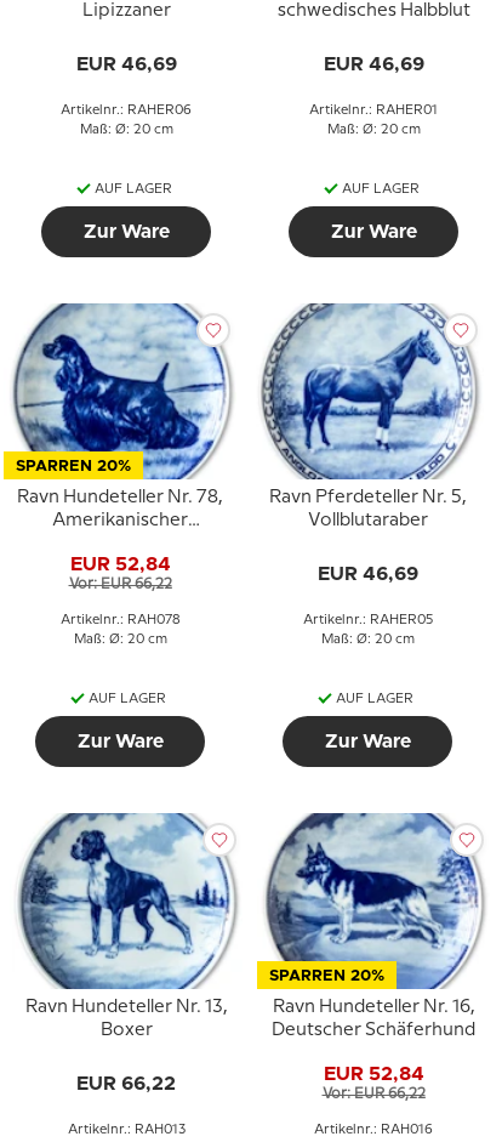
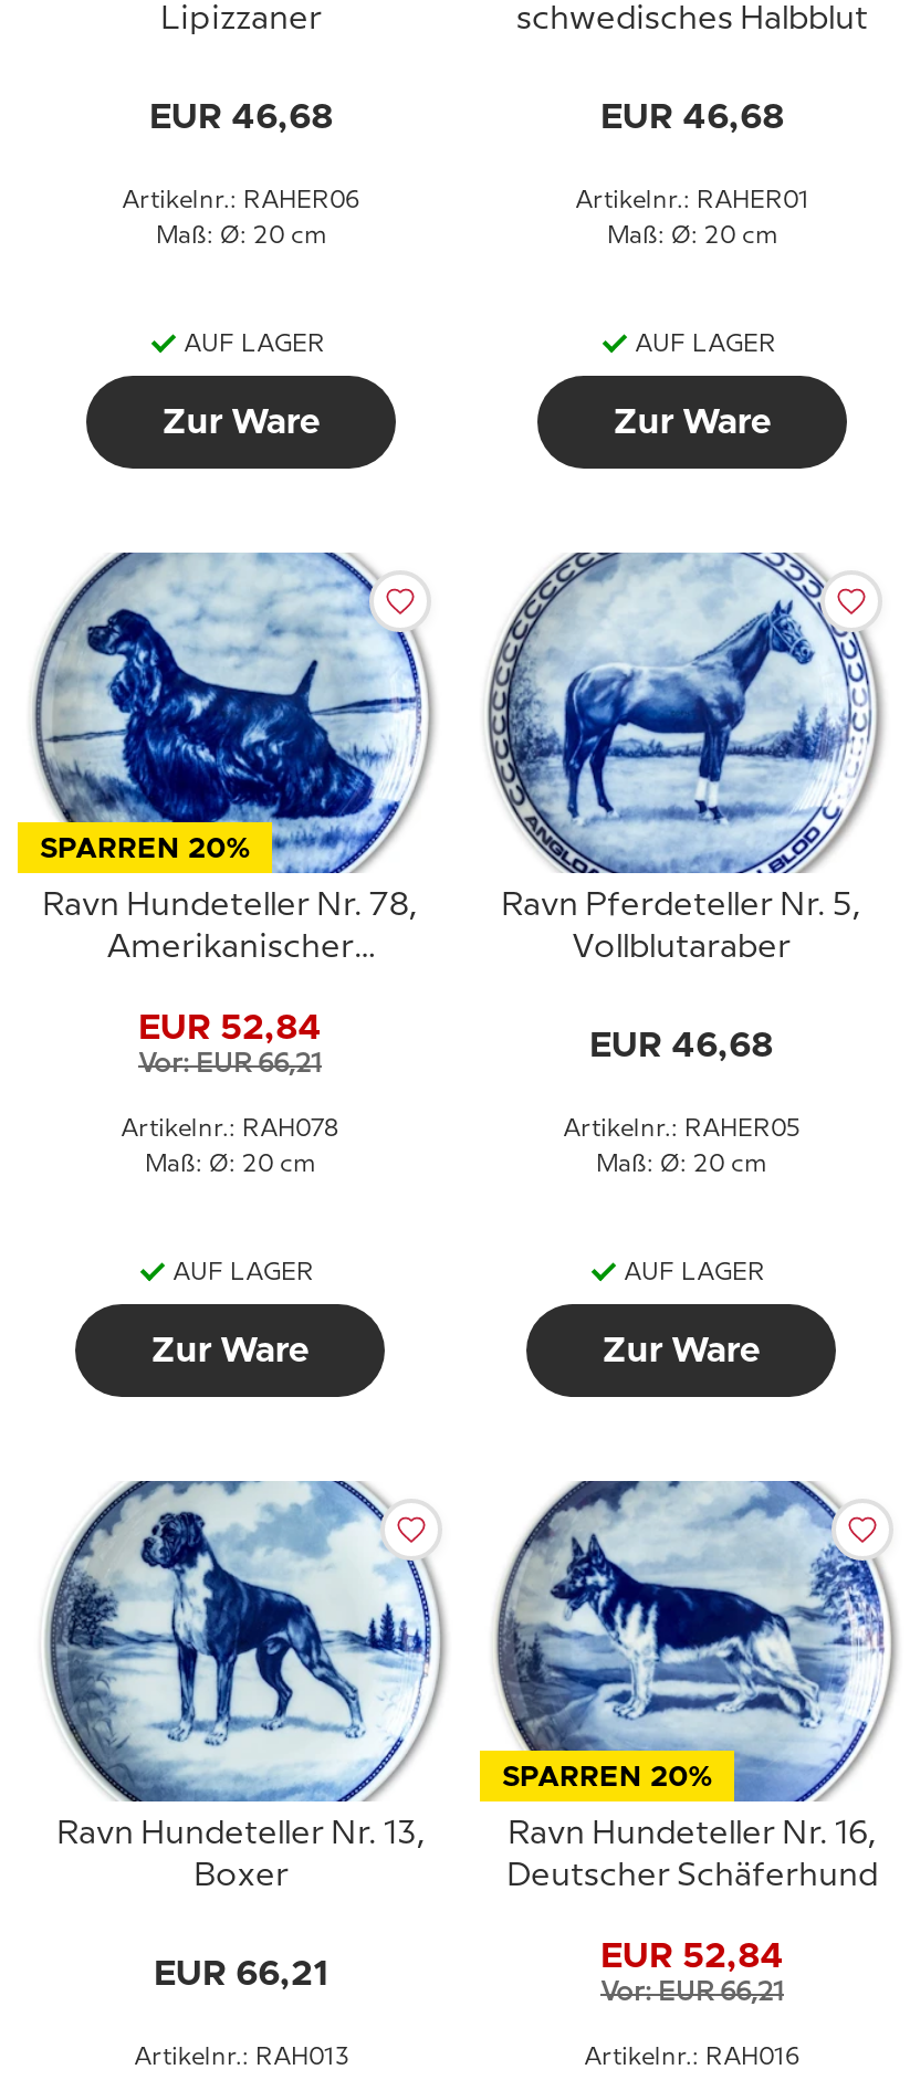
- EUR 46,69
+ EUR 46,68

- EUR 46,69
+ EUR 46,68

- EUR 46,69
+ EUR 46,68

- Vor: EUR 66,22
+ Vor: EUR 66,21

- EUR 66,22
+ EUR 66,21

- Vor: EUR 66,22
+ Vor: EUR 66,21
